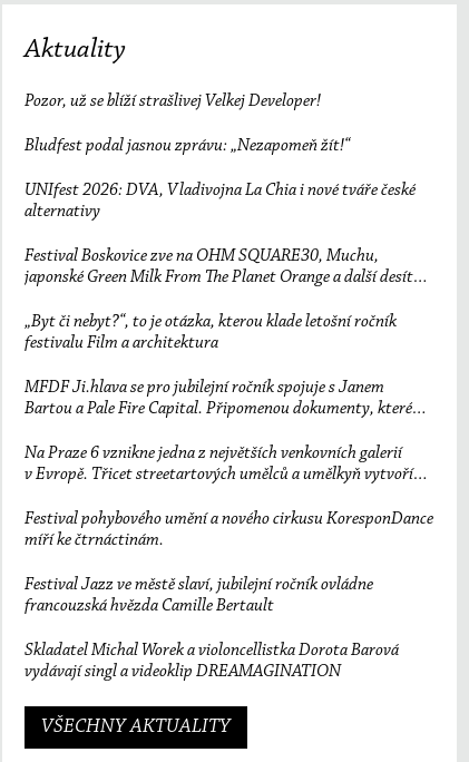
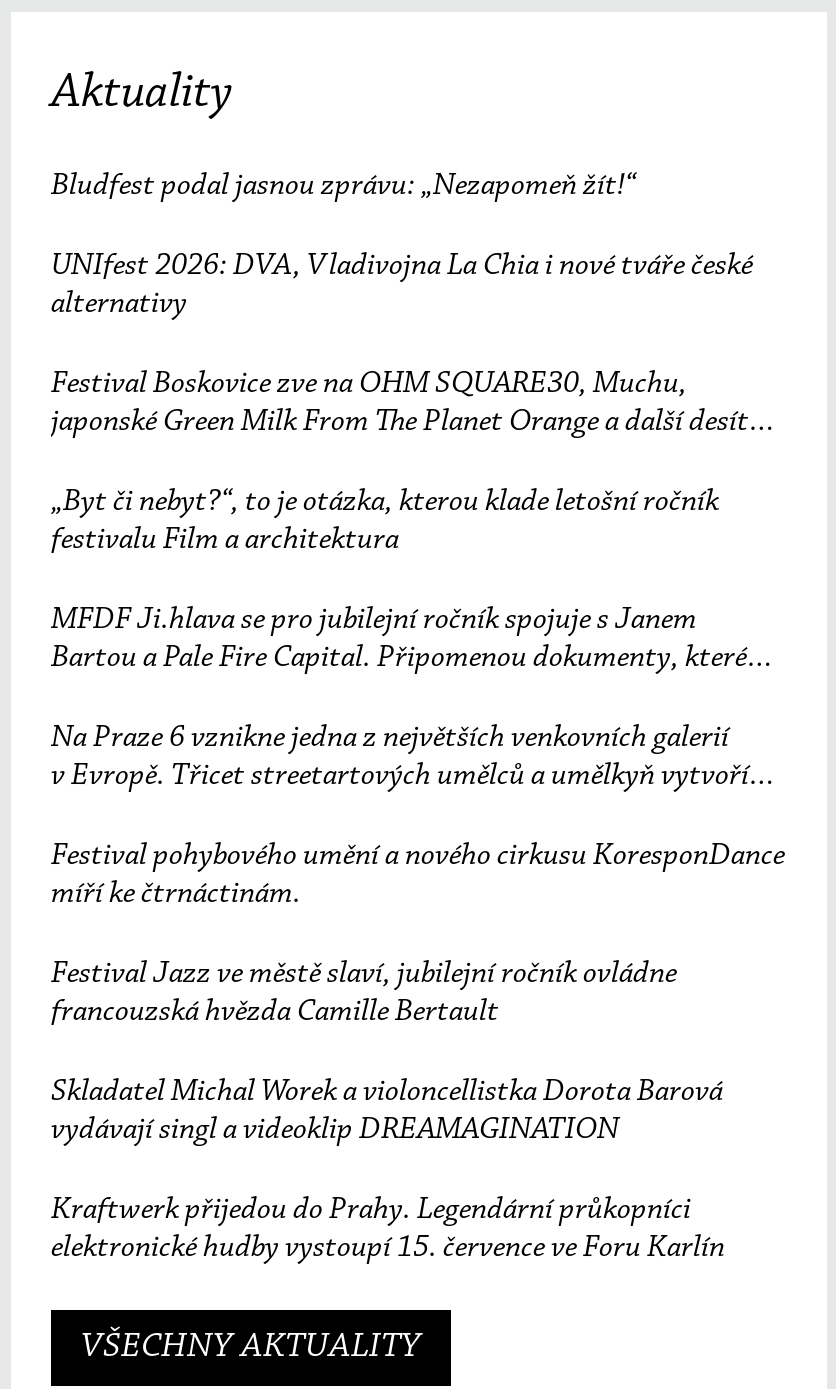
- Pozor, už se blíží strašlivej Velkej Developer!

moved up: Bludfest podal jasnou zprávu: „Nezapomeň žít!“ | UNIfest 2026: DVA, Vladivojna La Chia i nové tváře české | alternativy | ... | francouzská hvězda Camille Bertault | Skladatel Michal Worek a violoncellistka Dorota Barová

+ Kraftwerk přijedou do Prahy. Legendární průkopníci
+ elektronické hudby vystoupí 15. července ve Foru Karlín
